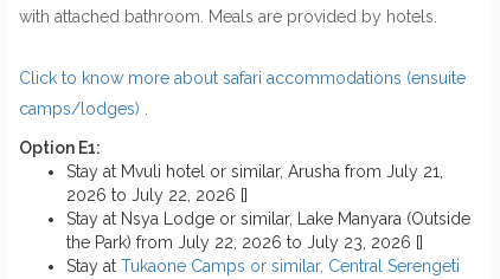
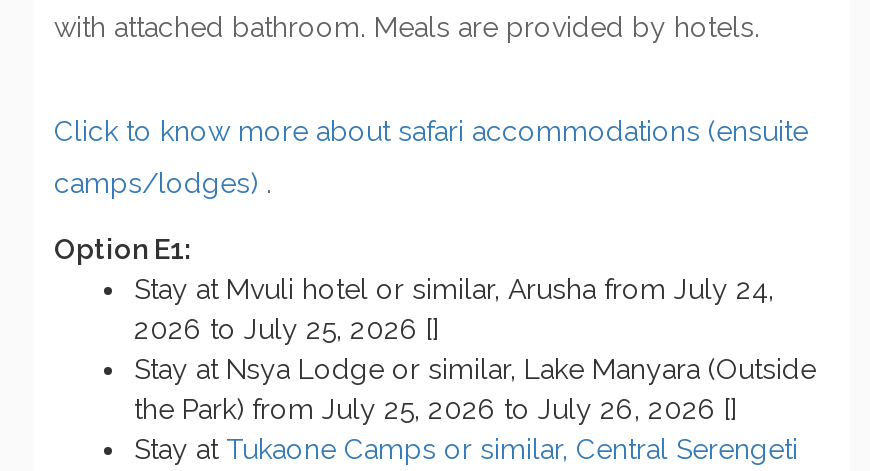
- Stay at Mvuli hotel or similar, Arusha from July 21,
+ Stay at Mvuli hotel or similar, Arusha from July 24,

- 2026 to July 22, 2026 []
+ 2026 to July 25, 2026 []

- the Park) from July 22, 2026 to July 23, 2026 []
+ the Park) from July 25, 2026 to July 26, 2026 []
